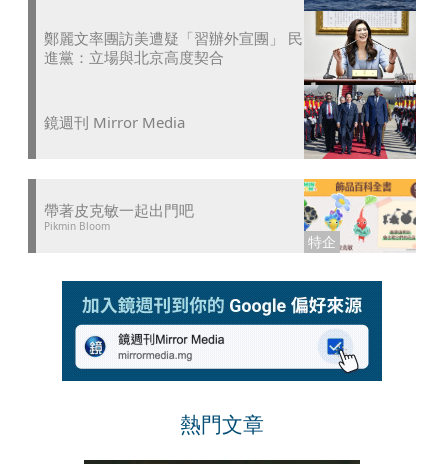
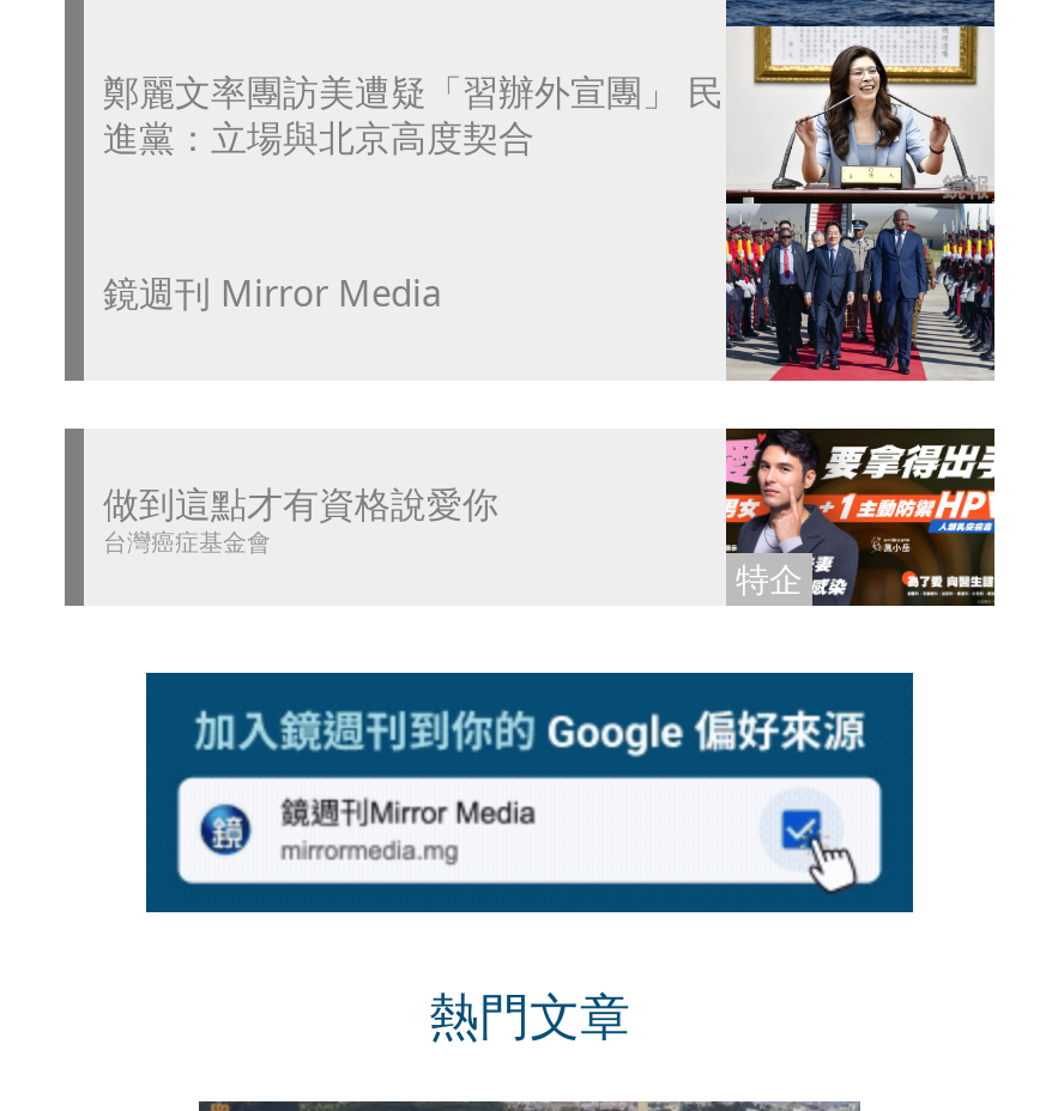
- [image]
+ [image]

- 帶著皮克敏一起出門吧
- Pikmin Bloom
+ 做到這點才有資格說愛你
+ 台灣癌症基金會
